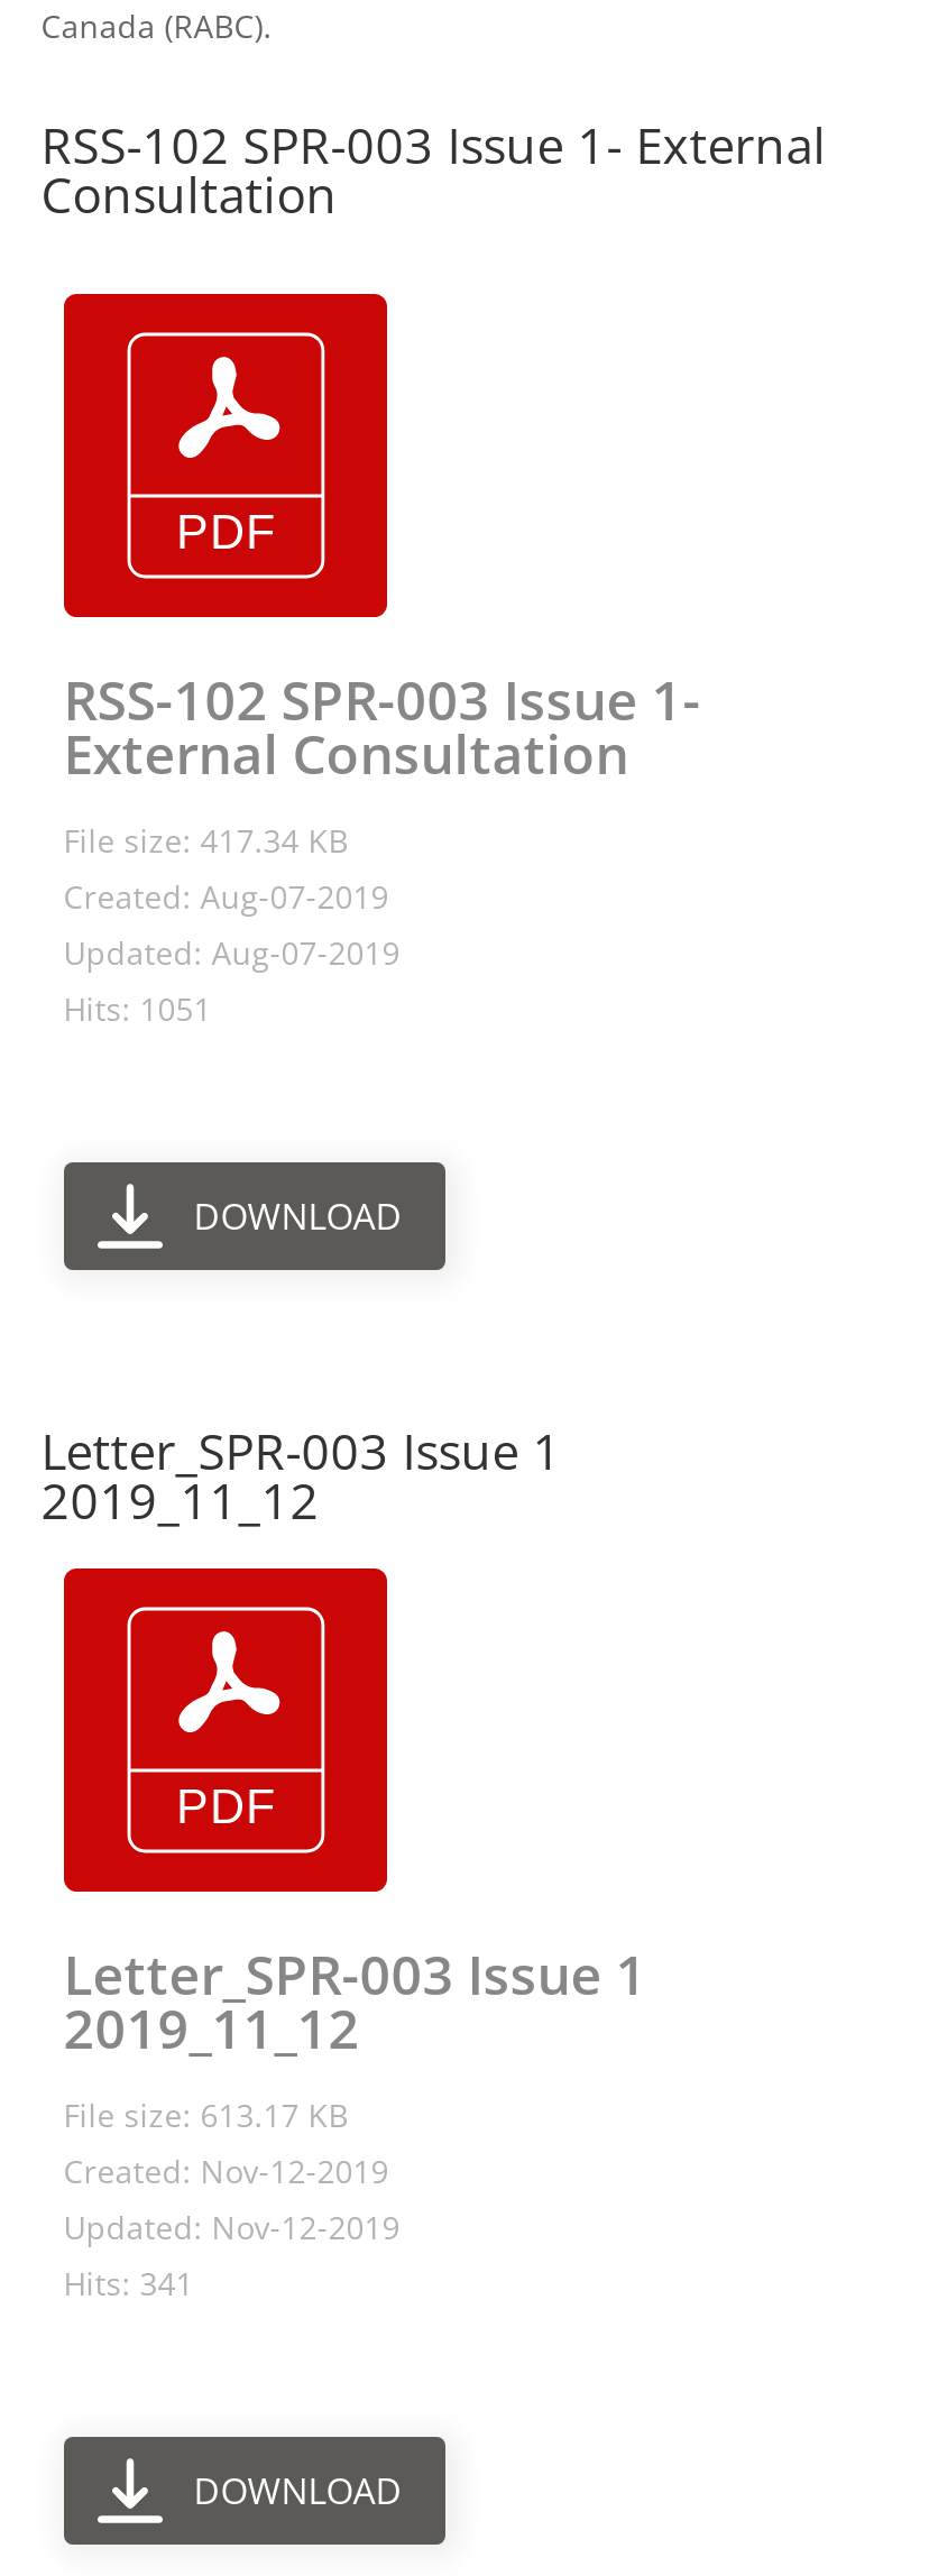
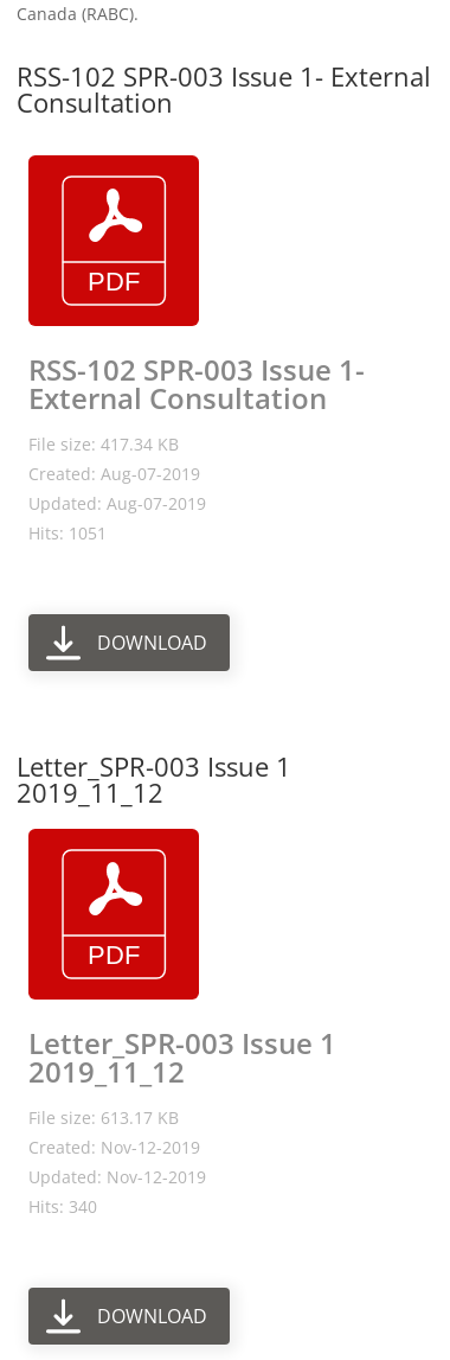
- Hits: 341
+ Hits: 340
